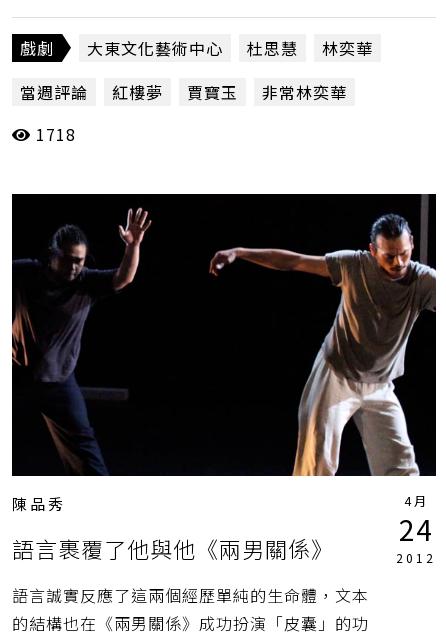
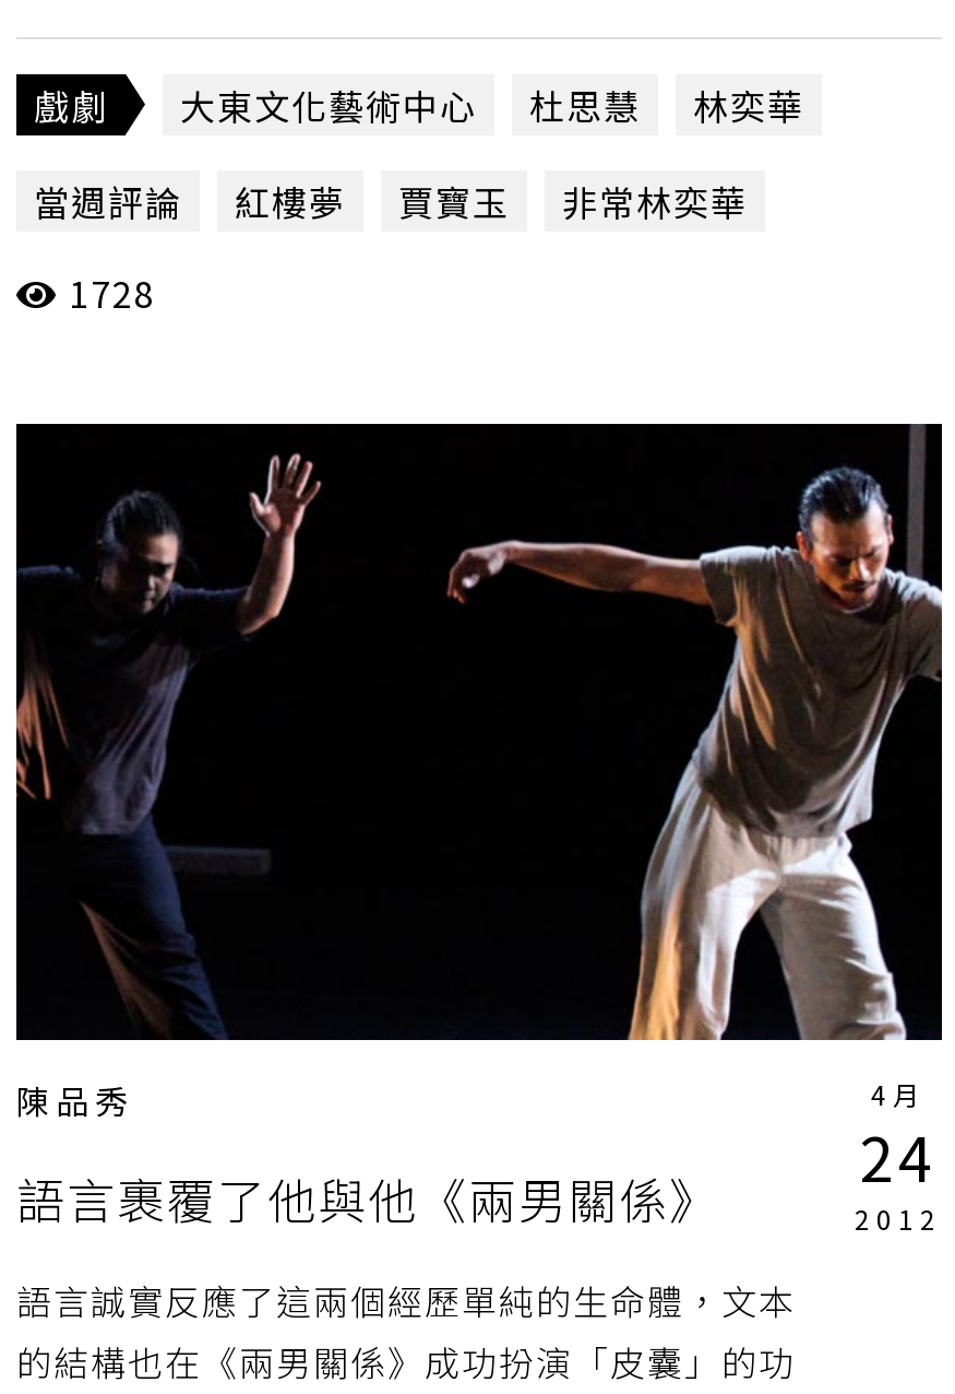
- 1718
+ 1728
